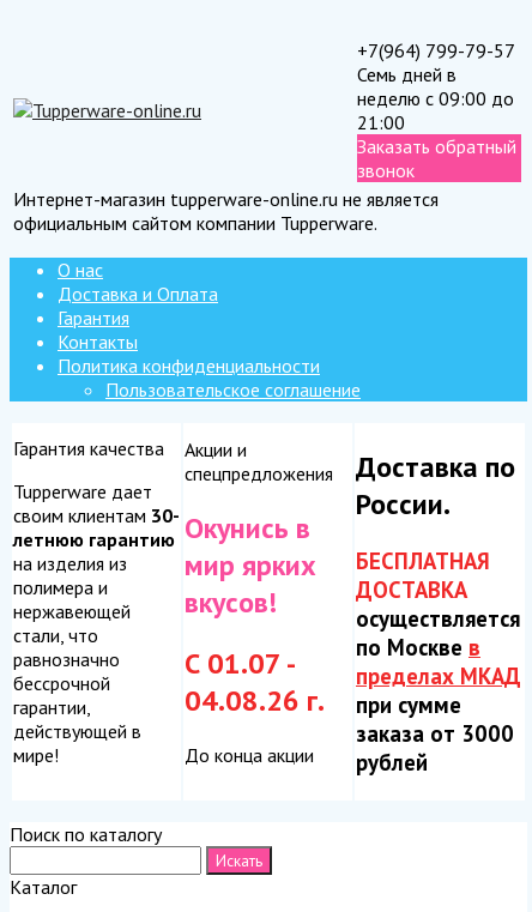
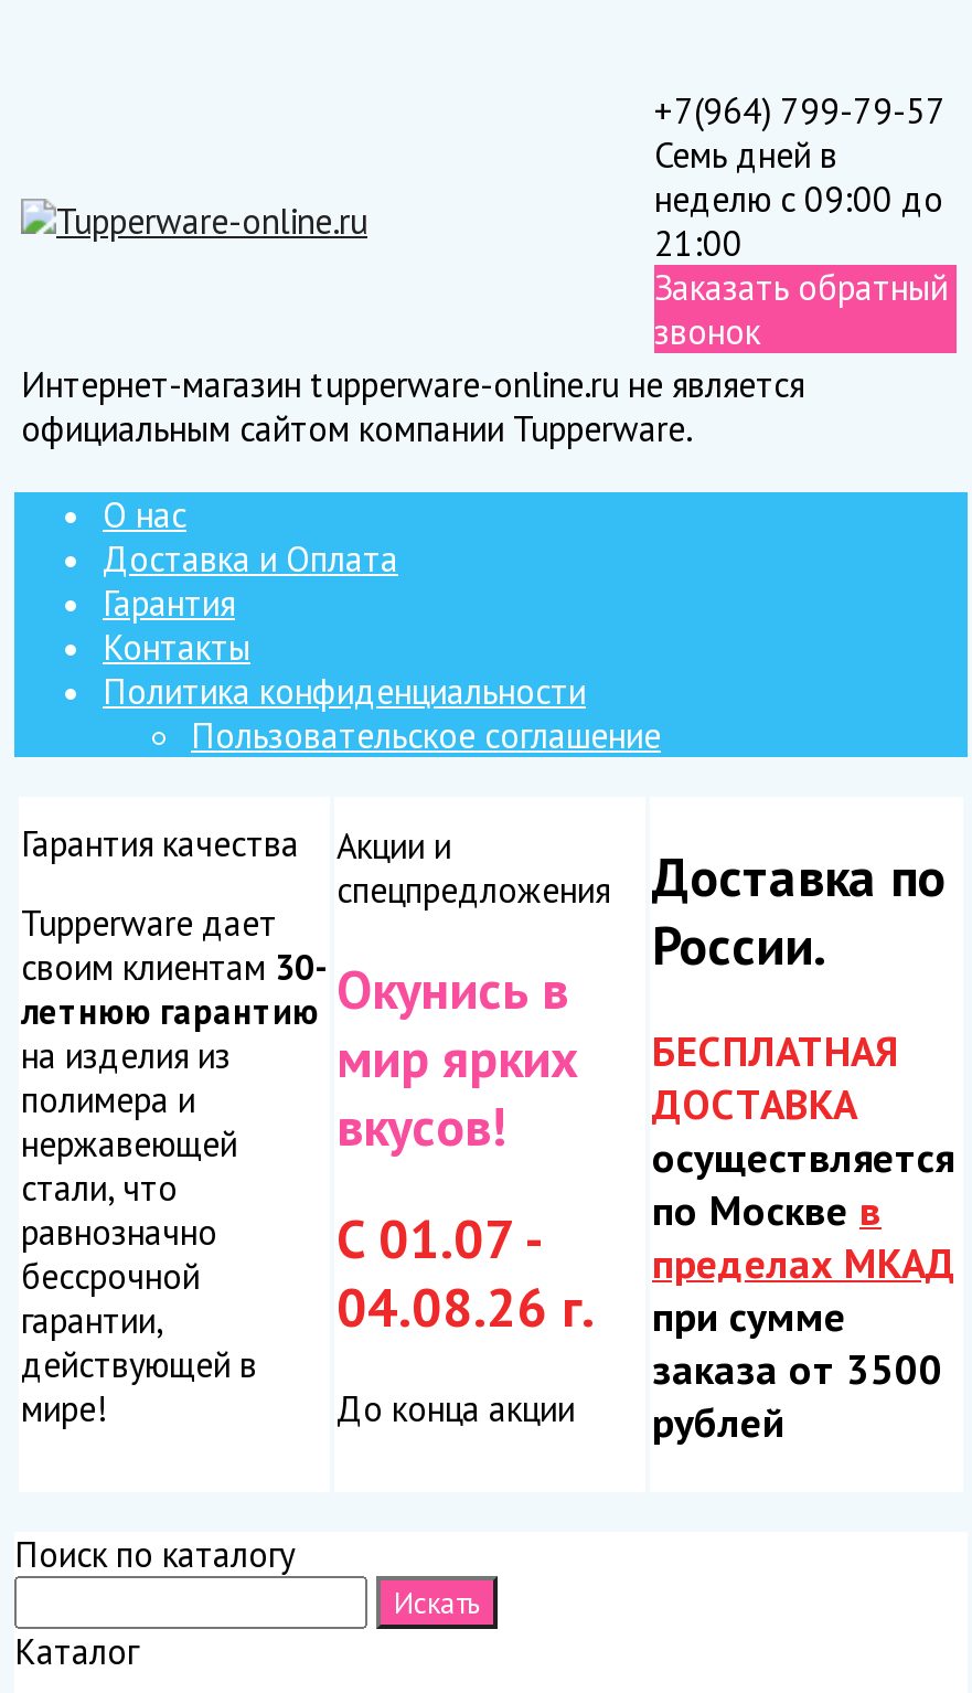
- заказа от 3000
+ заказа от 3500
